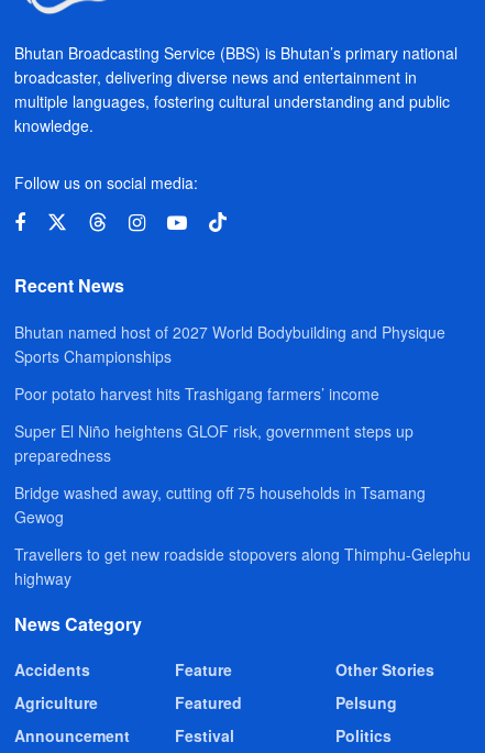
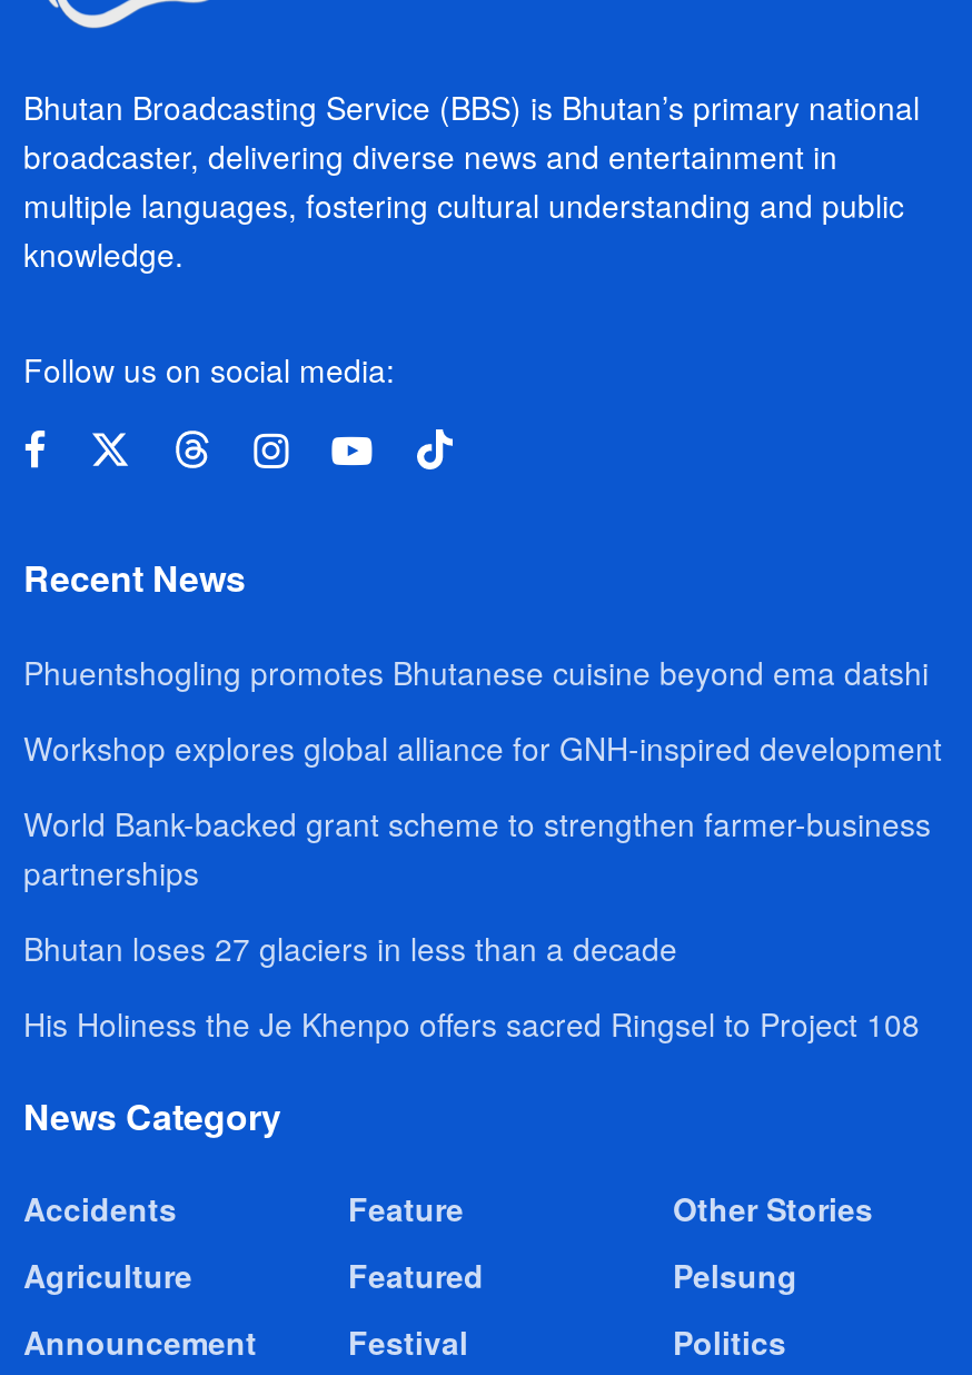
- Bhutan named host of 2027 World Bodybuilding and Physique
- Sports Championships
+ Phuentshogling promotes Bhutanese cuisine beyond ema datshi

- Poor potato harvest hits Trashigang farmers’ income
+ Workshop explores global alliance for GNH-inspired development

- Super El Niño heightens GLOF risk, government steps up
- preparedness
+ World Bank-backed grant scheme to strengthen farmer-business
+ partnerships

- Bridge washed away, cutting off 75 households in Tsamang
- Gewog
+ Bhutan loses 27 glaciers in less than a decade

- Travellers to get new roadside stopovers along Thimphu-Gelephu
- highway
+ His Holiness the Je Khenpo offers sacred Ringsel to Project 108
